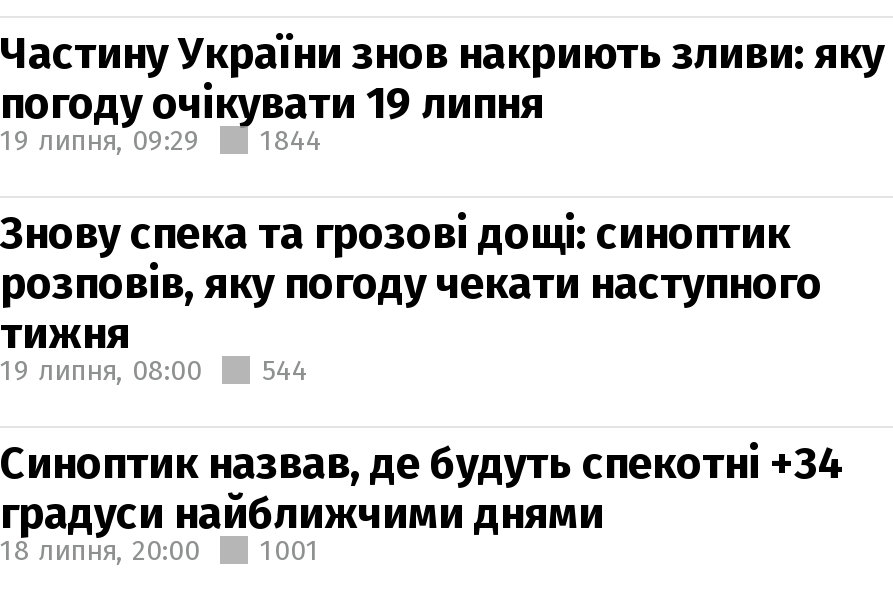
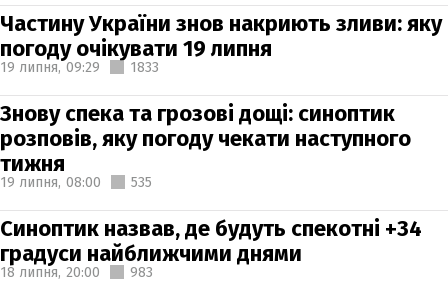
- 19 липня, 09:29 1844
+ 19 липня, 09:29 1833

- 19 липня, 08:00 544
+ 19 липня, 08:00 535

- 18 липня, 20:00 1001
+ 18 липня, 20:00 983
